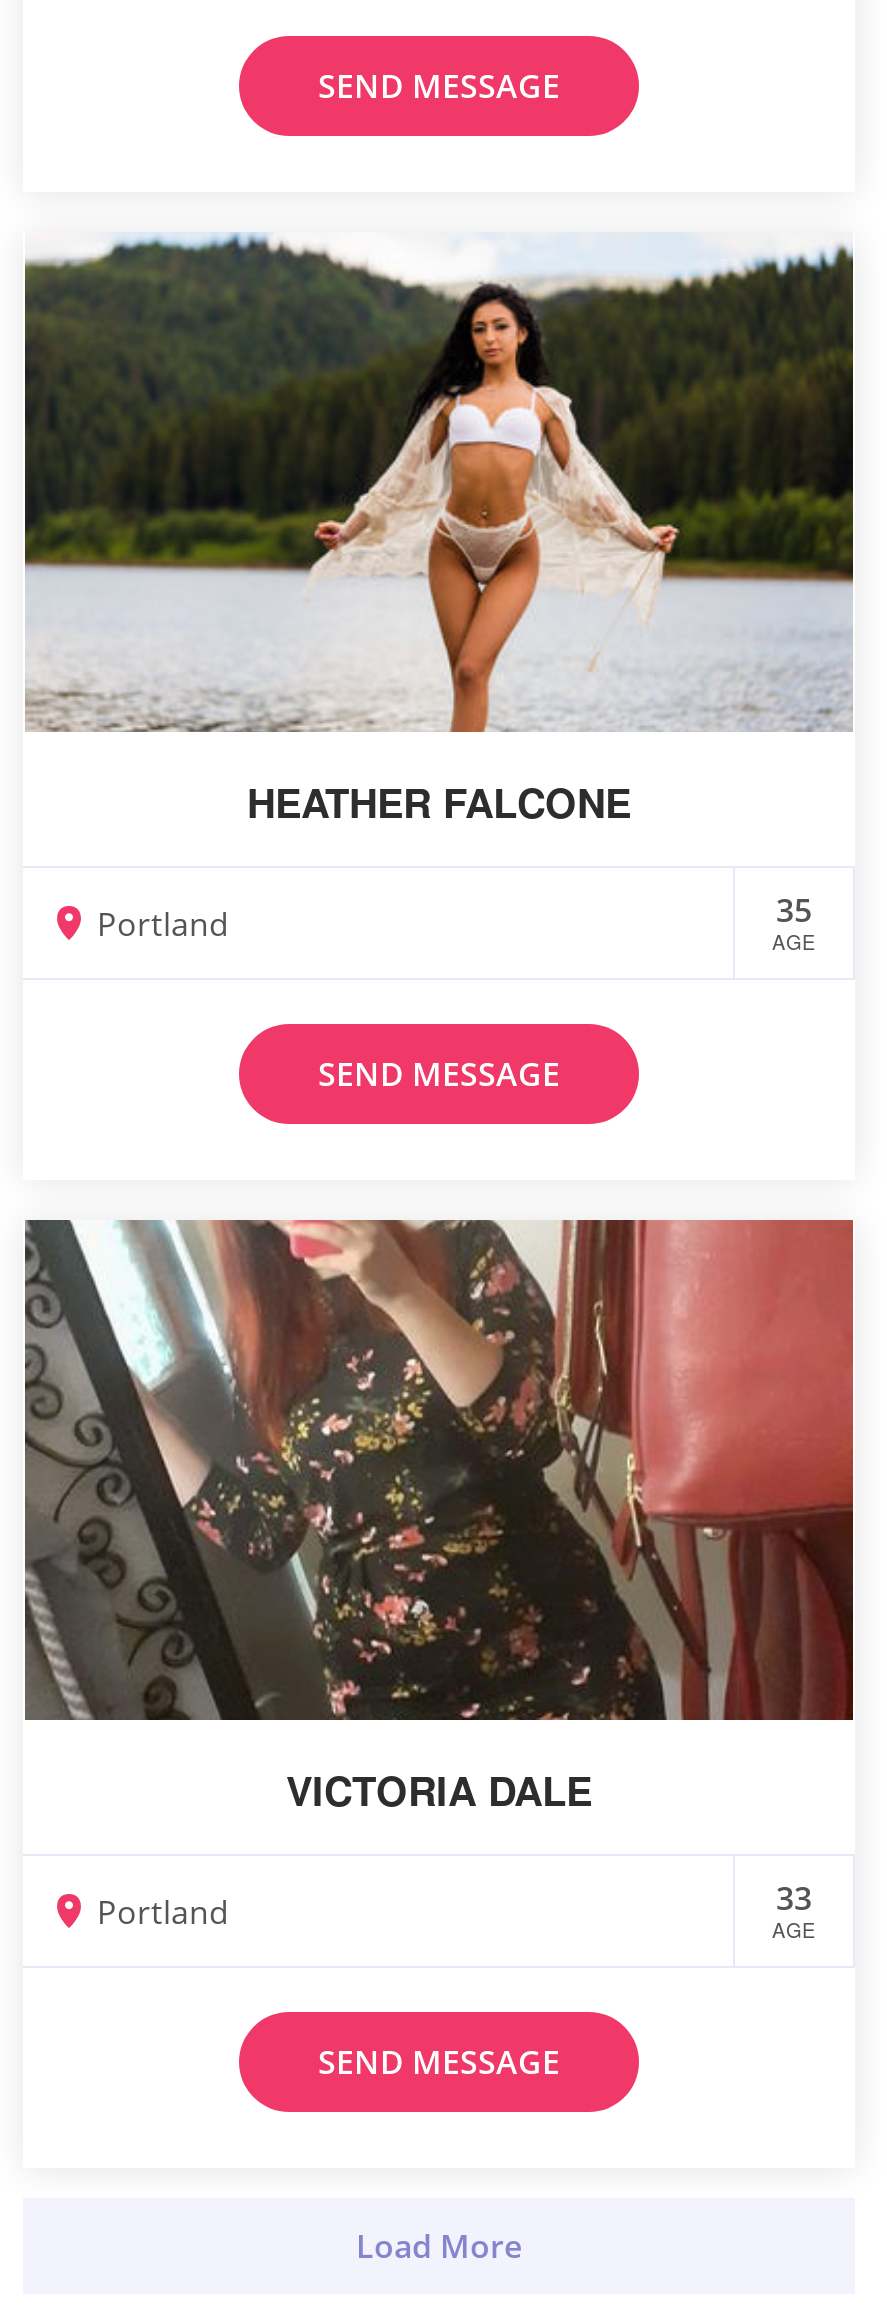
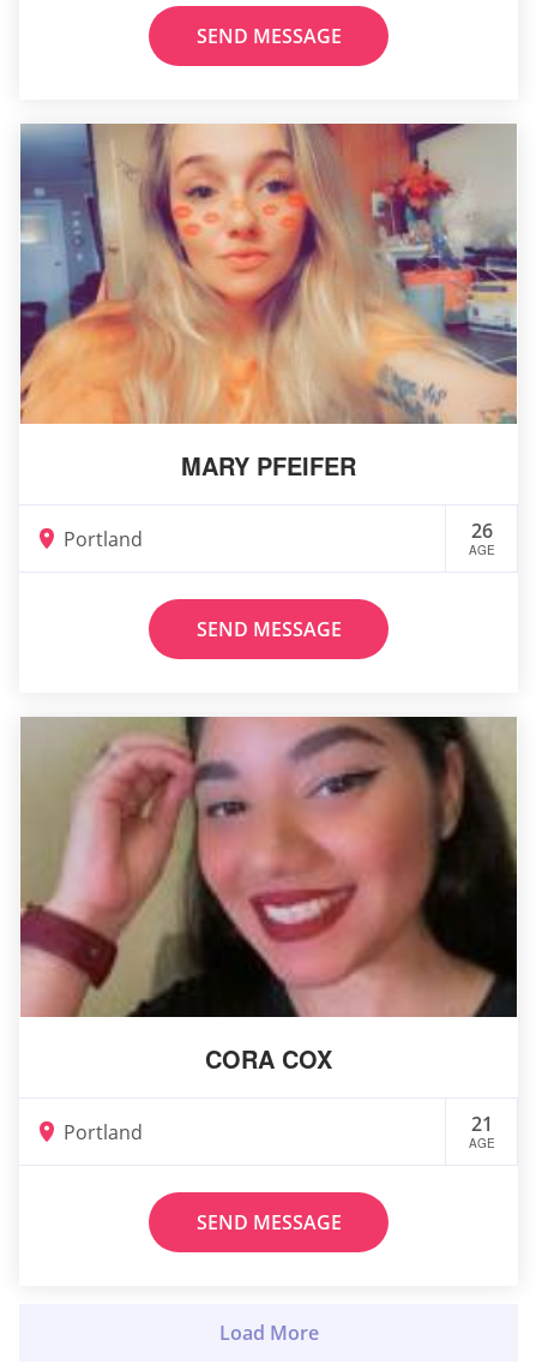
- [image]
- HEATHER FALCONE
+ [image]
+ MARY PFEIFER

- 35
+ 26

- [image]
- VICTORIA DALE
+ [image]
+ CORA COX

- 33
+ 21
